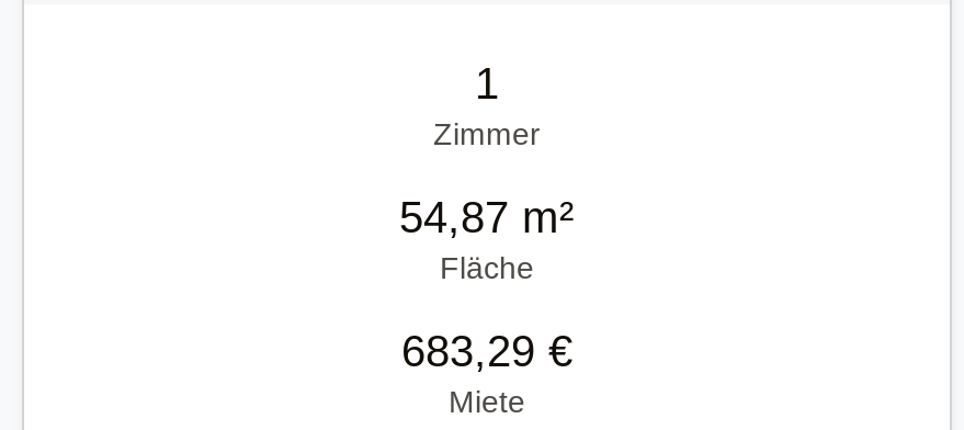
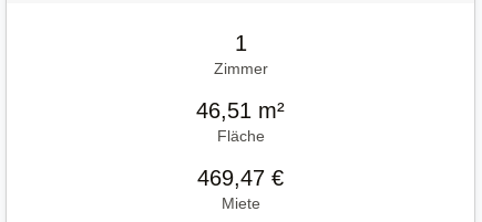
- 54,87 m²
+ 46,51 m²

- 683,29 €
+ 469,47 €
